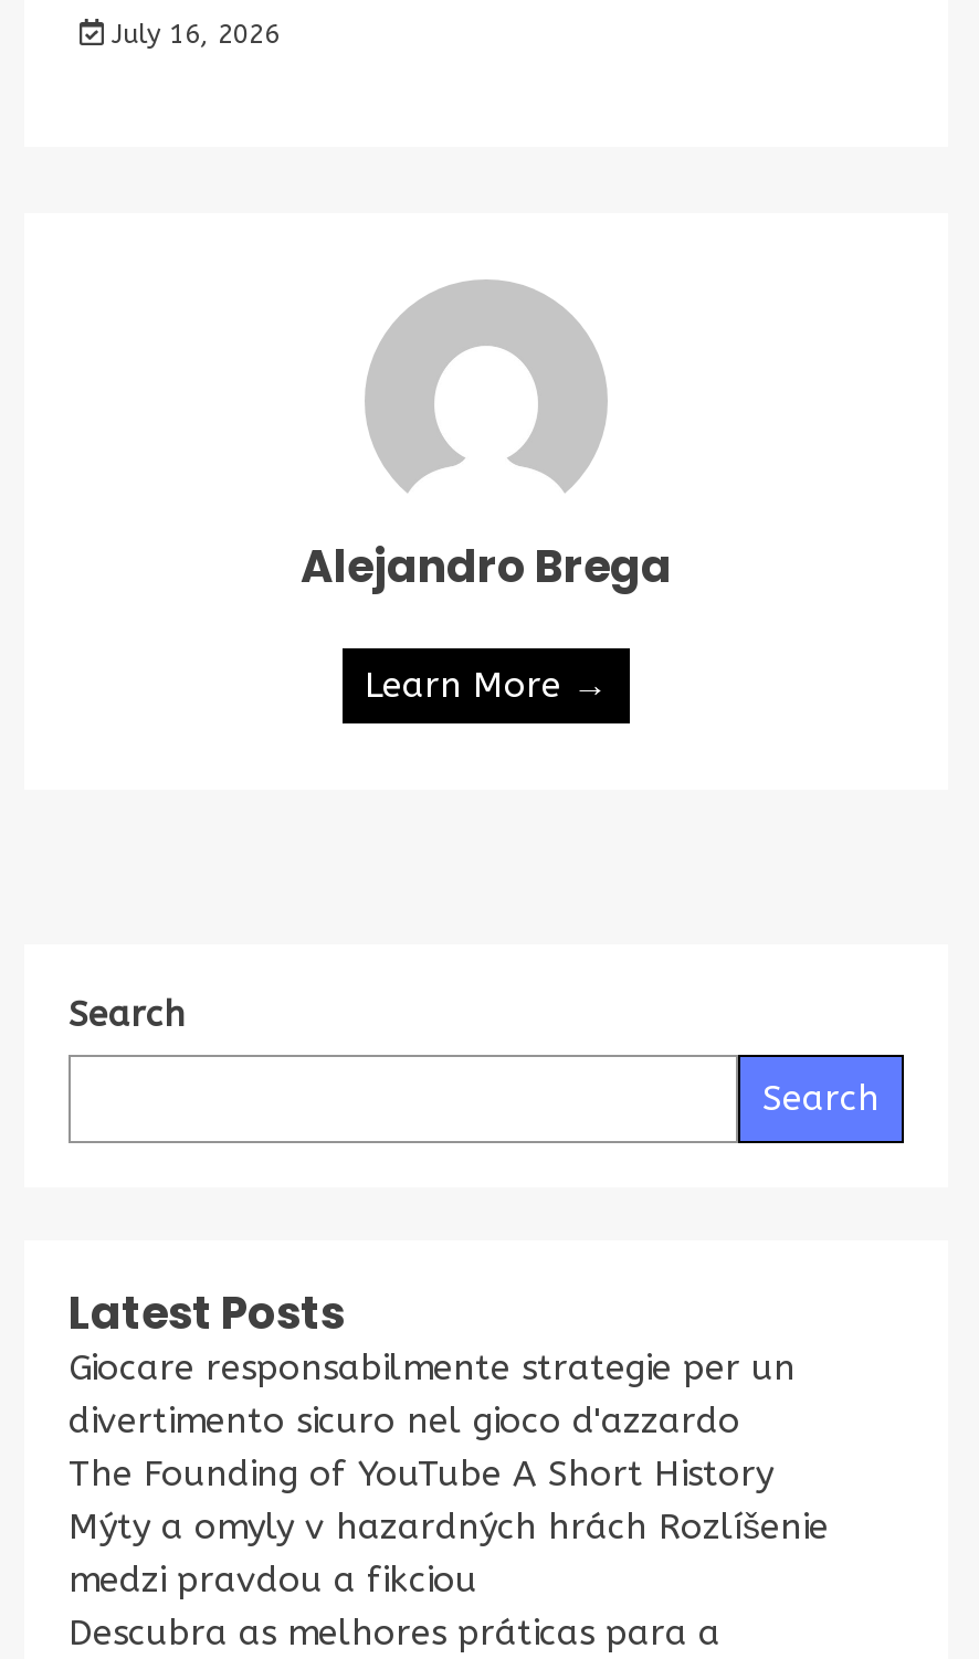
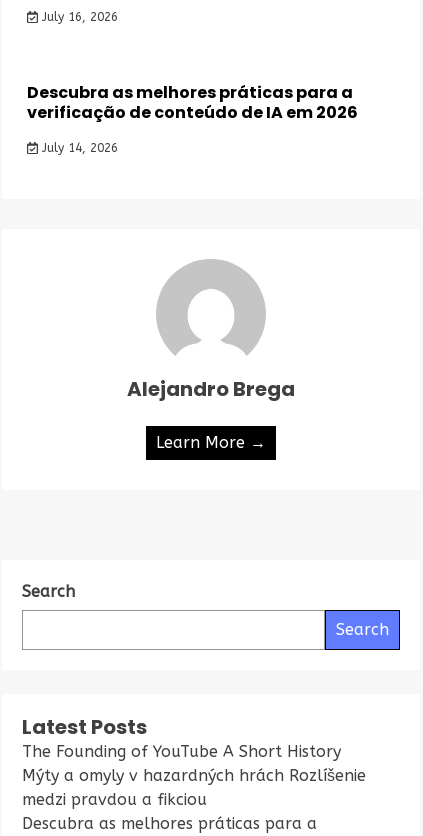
+ Descubra as melhores práticas para a
+ verificação de conteúdo de IA em 2026
+ July 14, 2026

moved down: Alejandro Brega | Search | Search | Latest Posts

- Giocare responsabilmente strategie per un
- divertimento sicuro nel gioco d'azzardo
